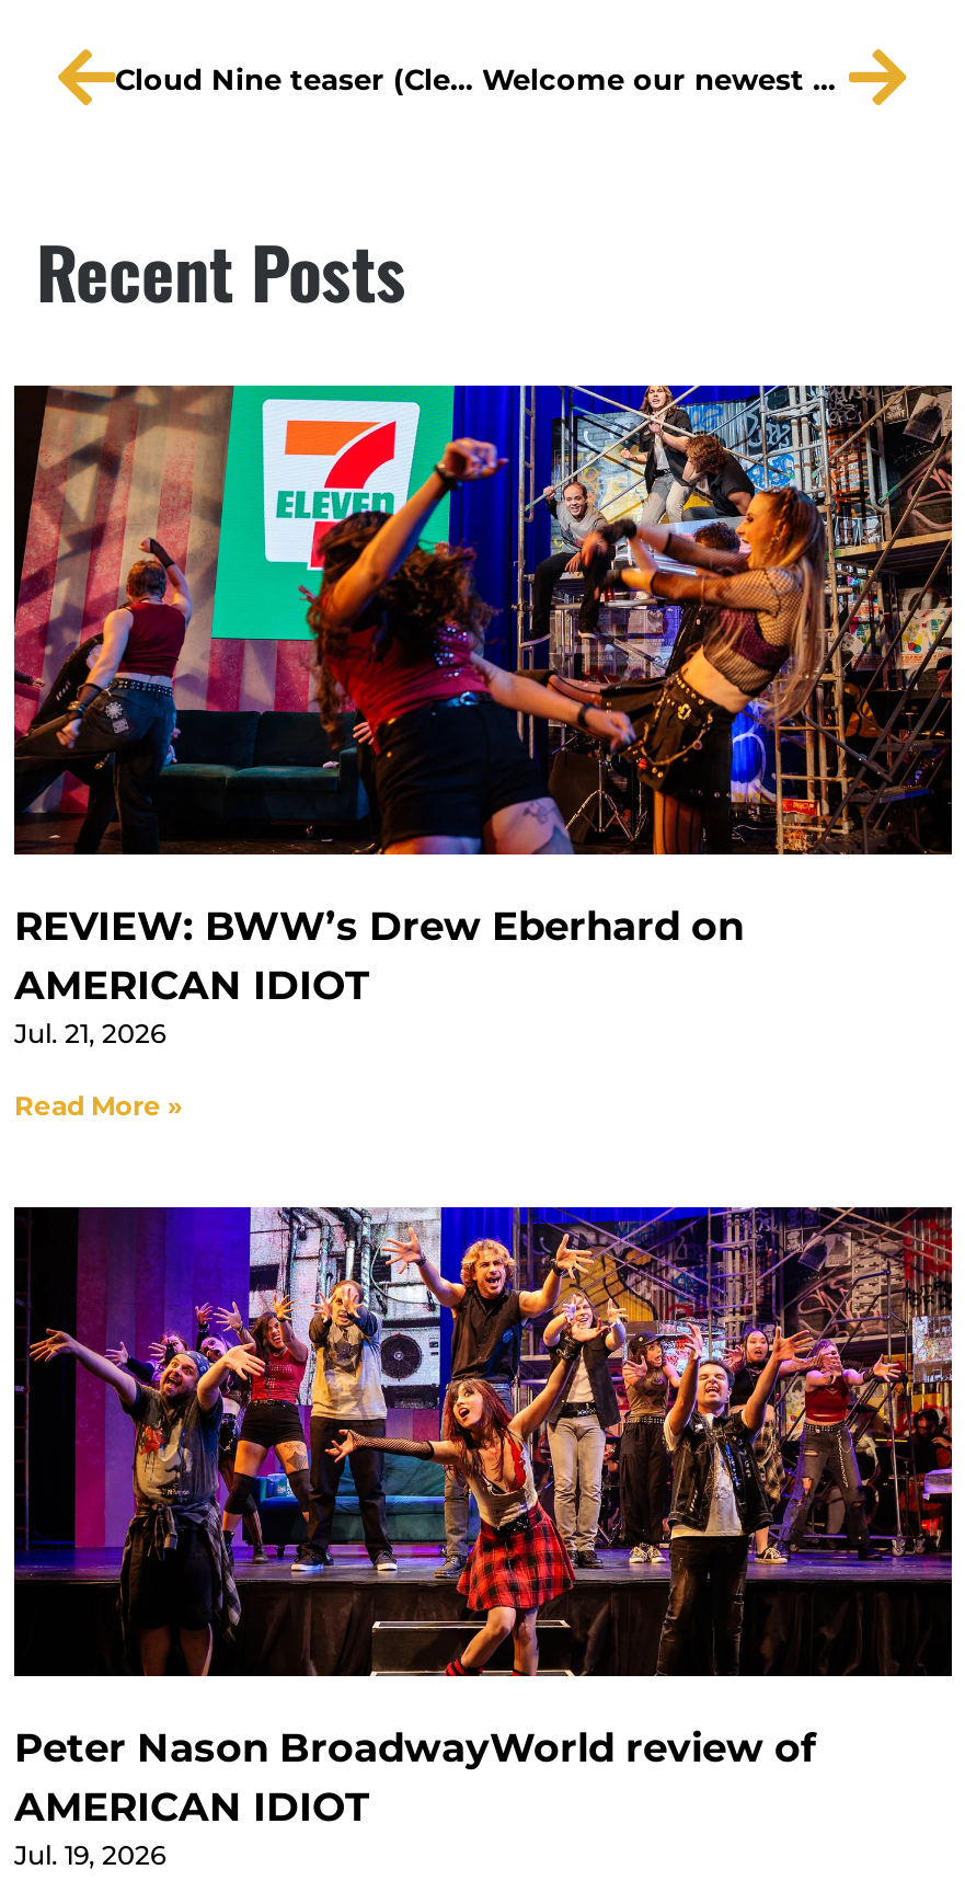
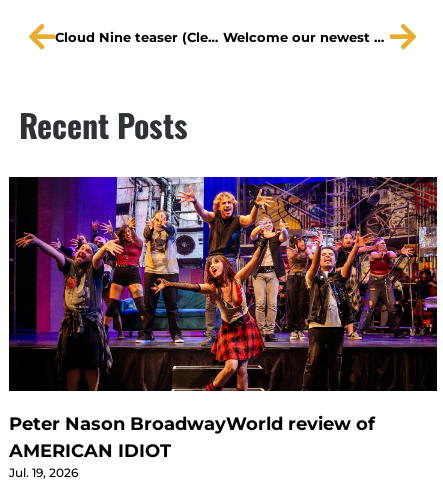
- [image]
- REVIEW: BWW’s Drew Eberhard on
- AMERICAN IDIOT
- Jul. 21, 2026
- Read More »
